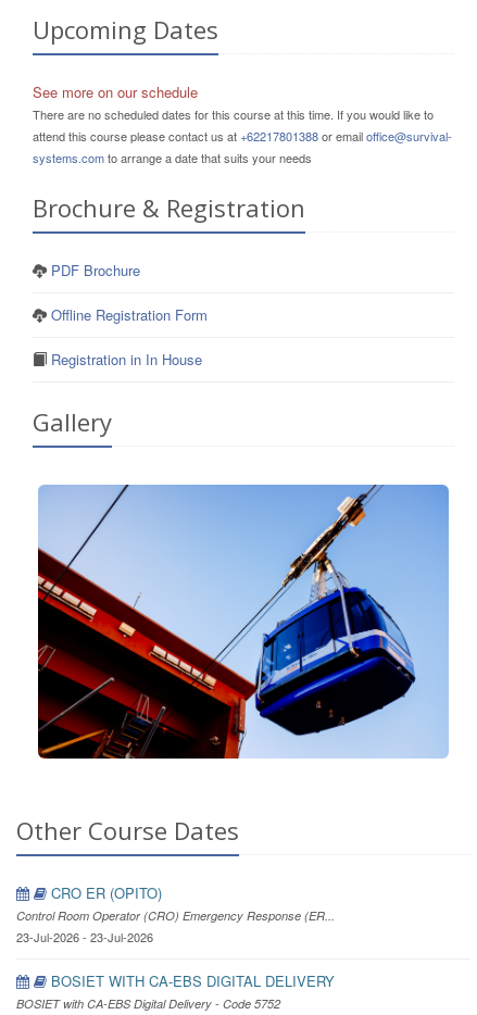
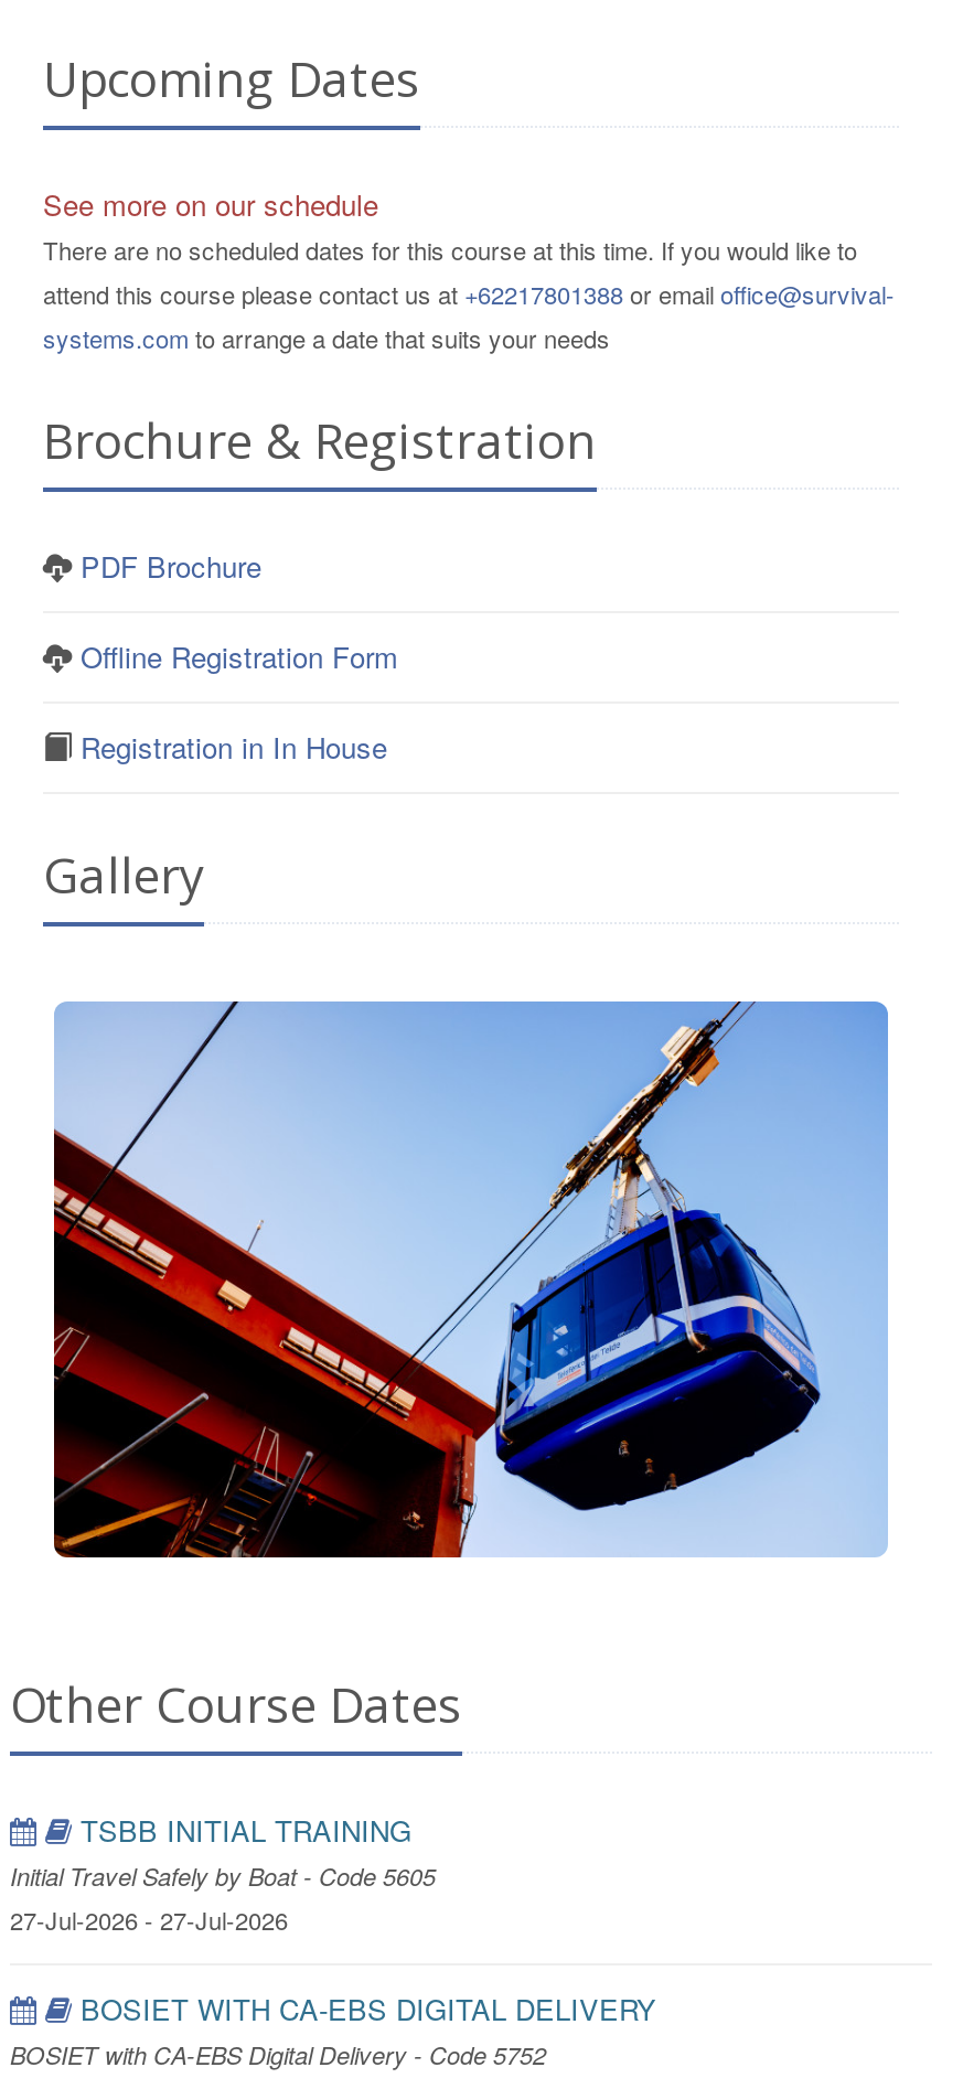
- CRO ER (OPITO)
- Control Room Operator (CRO) Emergency Response (ER...
- 23-Jul-2026 - 23-Jul-2026
+ TSBB INITIAL TRAINING
+ Initial Travel Safely by Boat - Code 5605
+ 27-Jul-2026 - 27-Jul-2026
